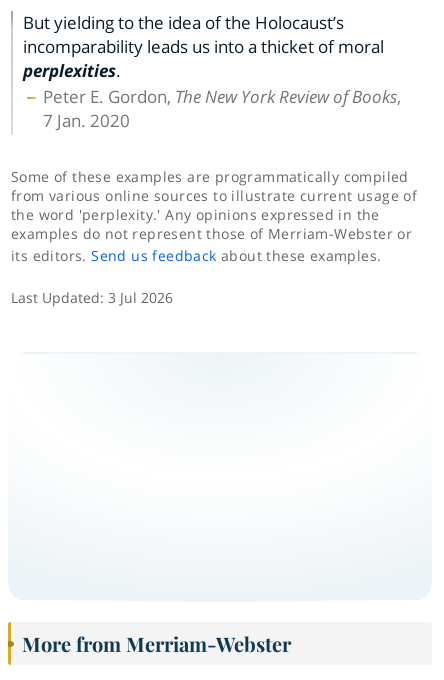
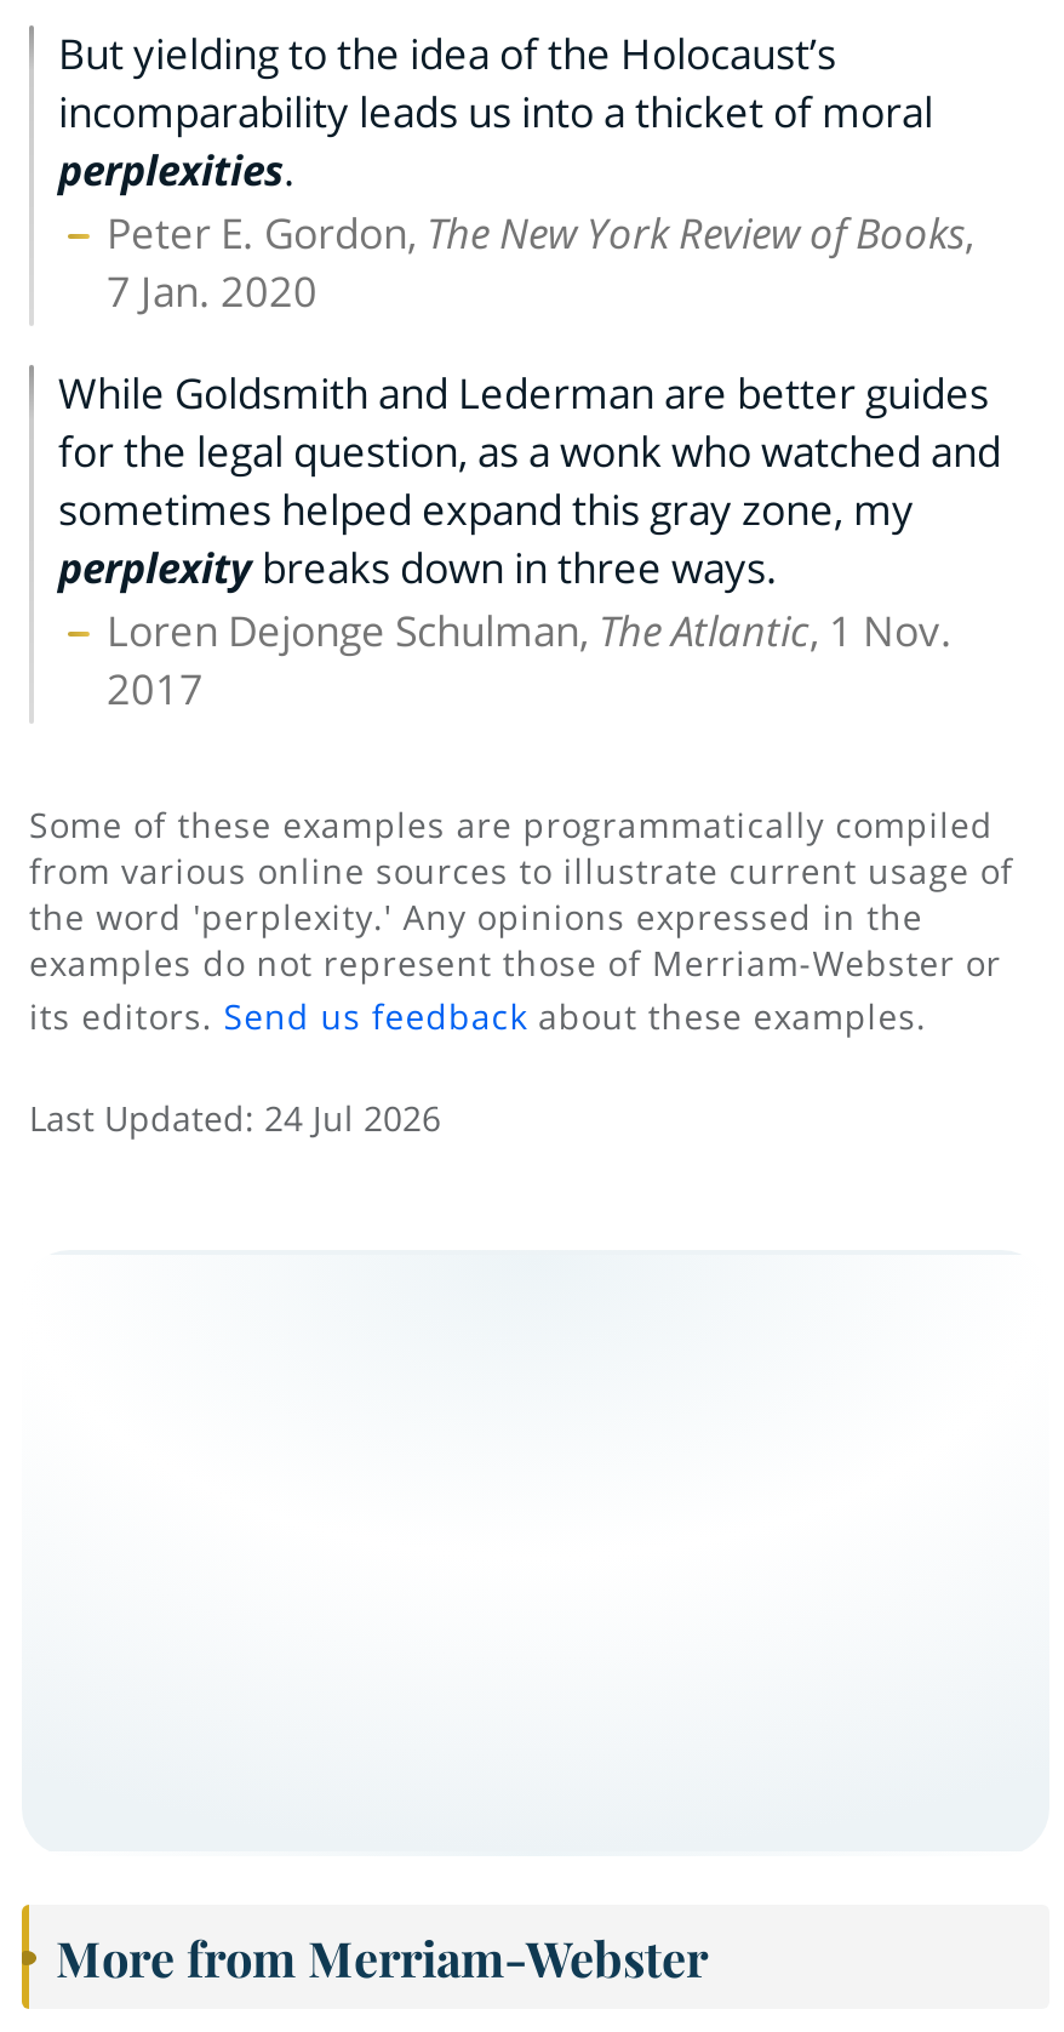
+ While Goldsmith and Lederman are better guides
+ for the legal question, as a wonk who watched and
+ sometimes helped expand this gray zone, my
+ perplexity breaks down in three ways.
+ Loren Dejonge Schulman, The Atlantic, 1 Nov.
+ 2017

- Last Updated: 3 Jul 2026
+ Last Updated: 24 Jul 2026
